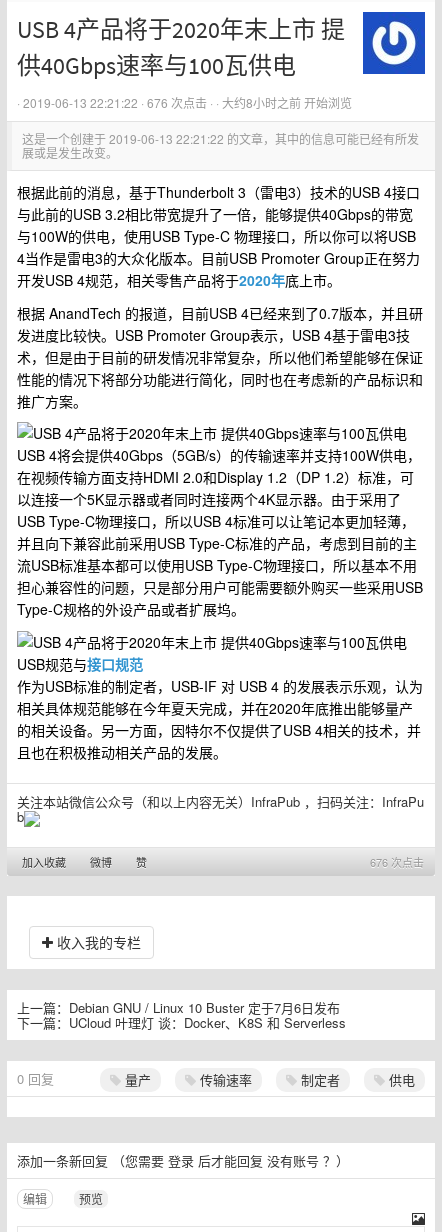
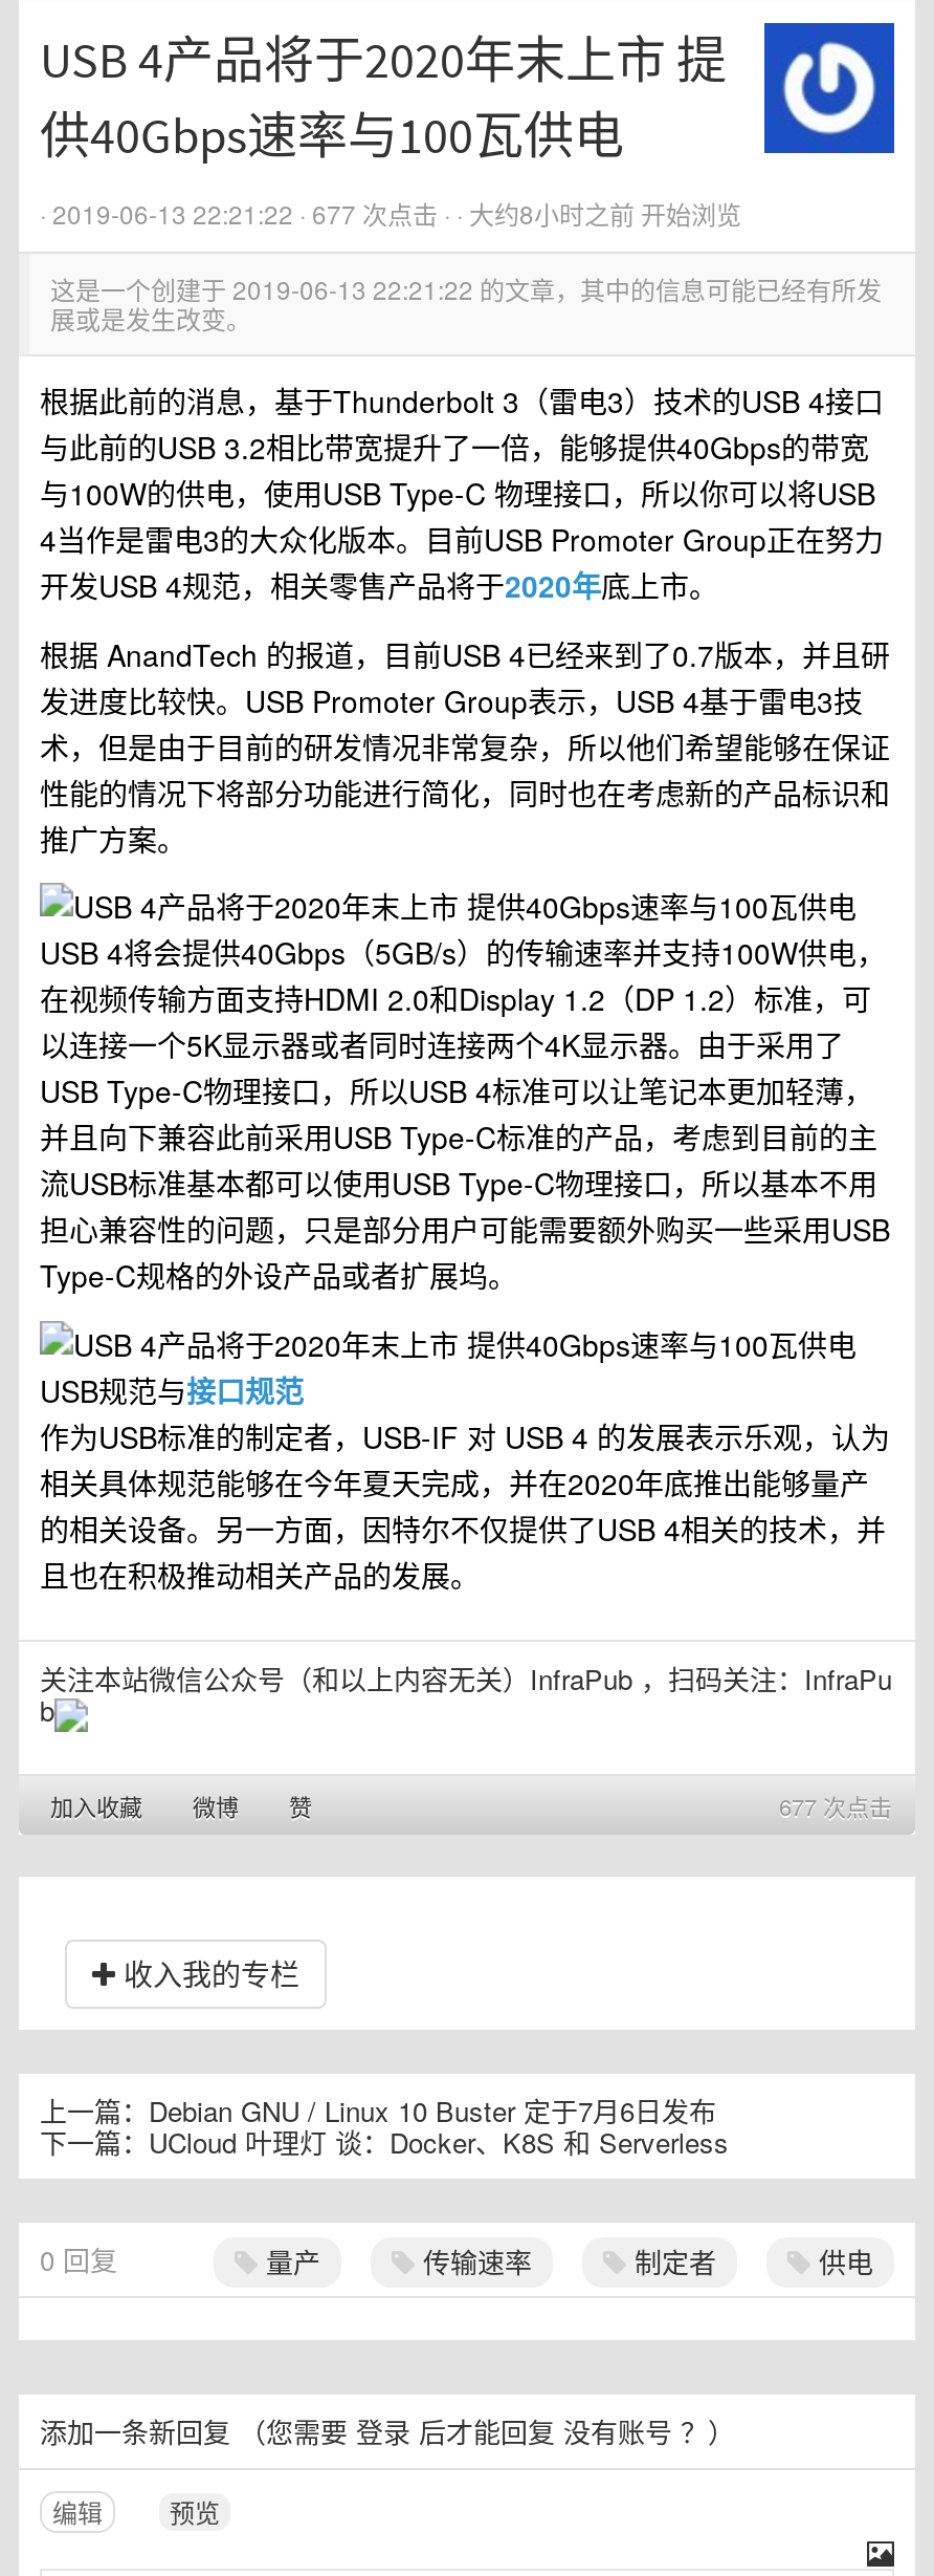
- · 2019-06-13 22:21:22 · 676 次点击 · ·大约8小时之前开始浏览
+ · 2019-06-13 22:21:22 · 677 次点击 · ·大约8小时之前开始浏览

- 676 次点击
+ 677 次点击
